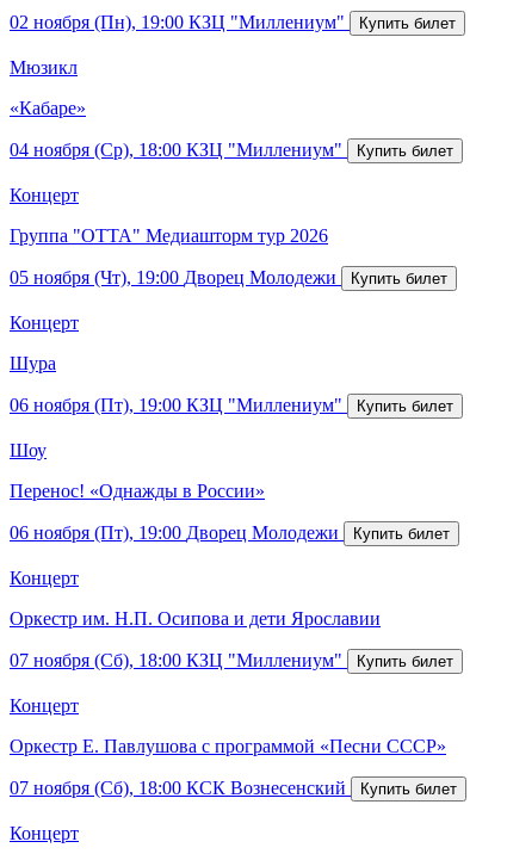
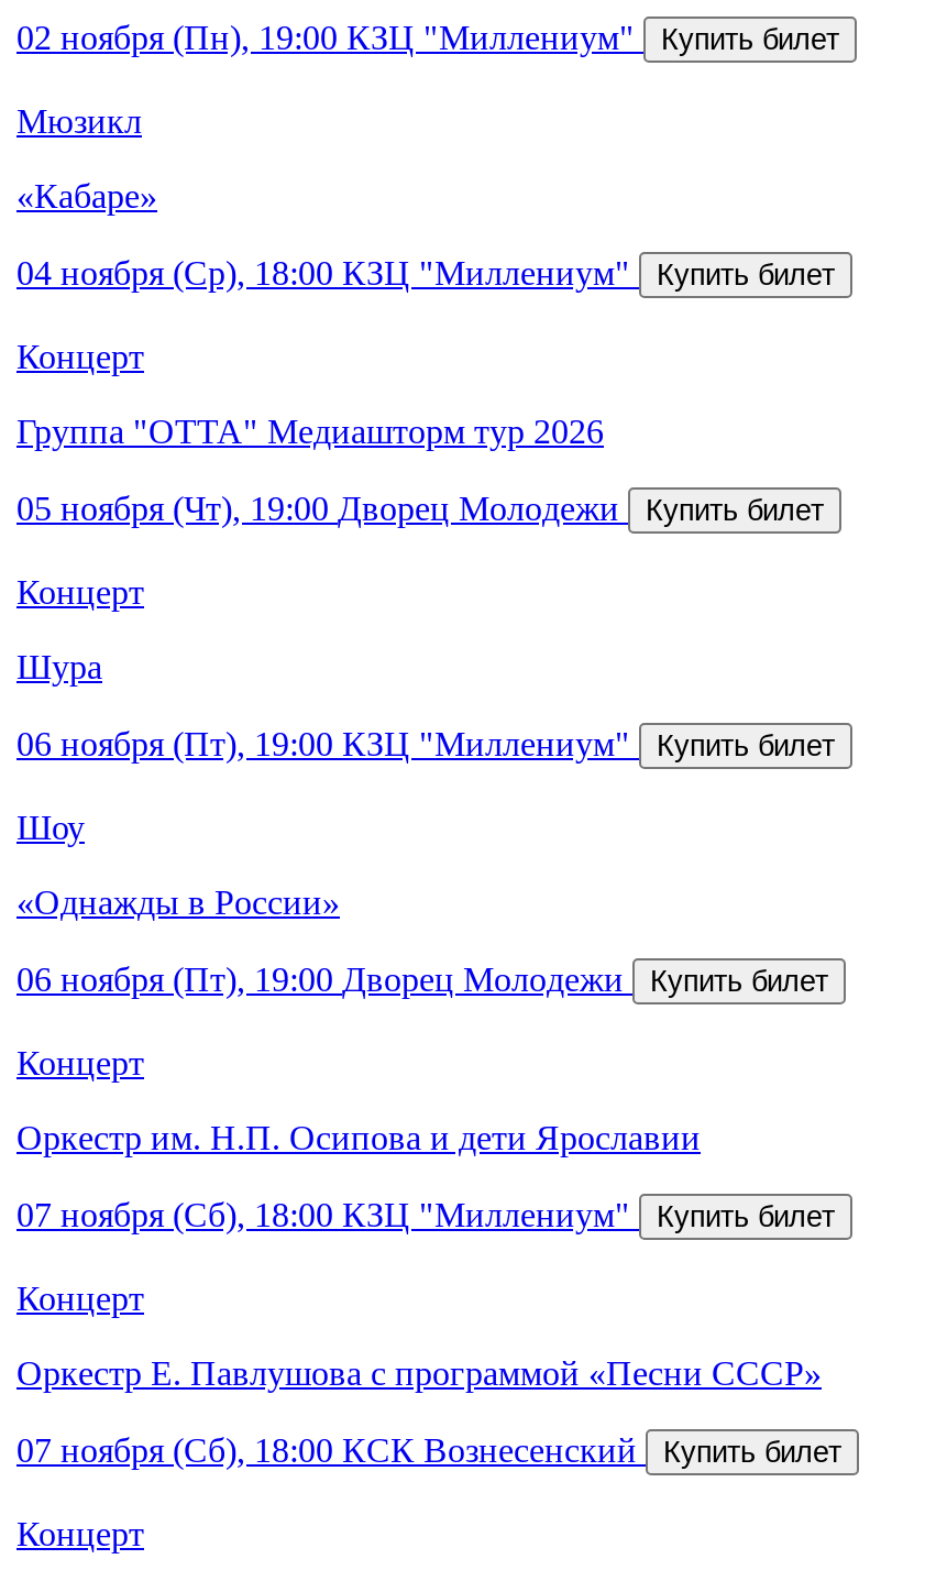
- Перенос! «Однажды в России»
+ «Однажды в России»
